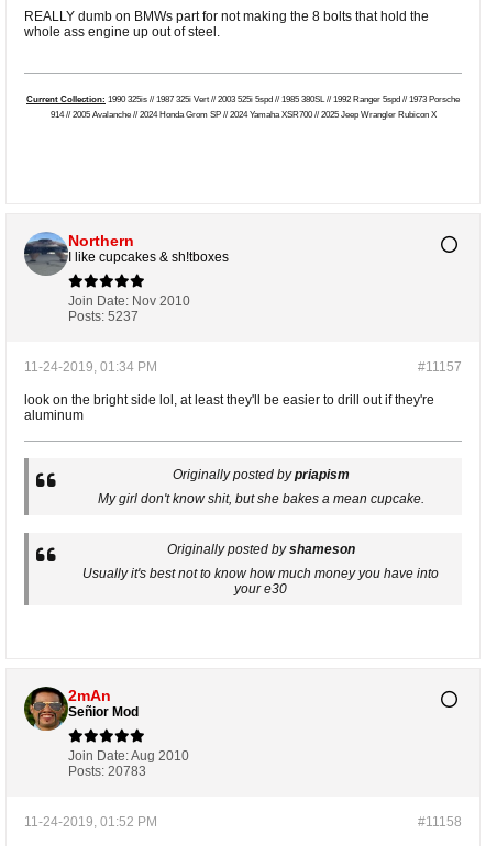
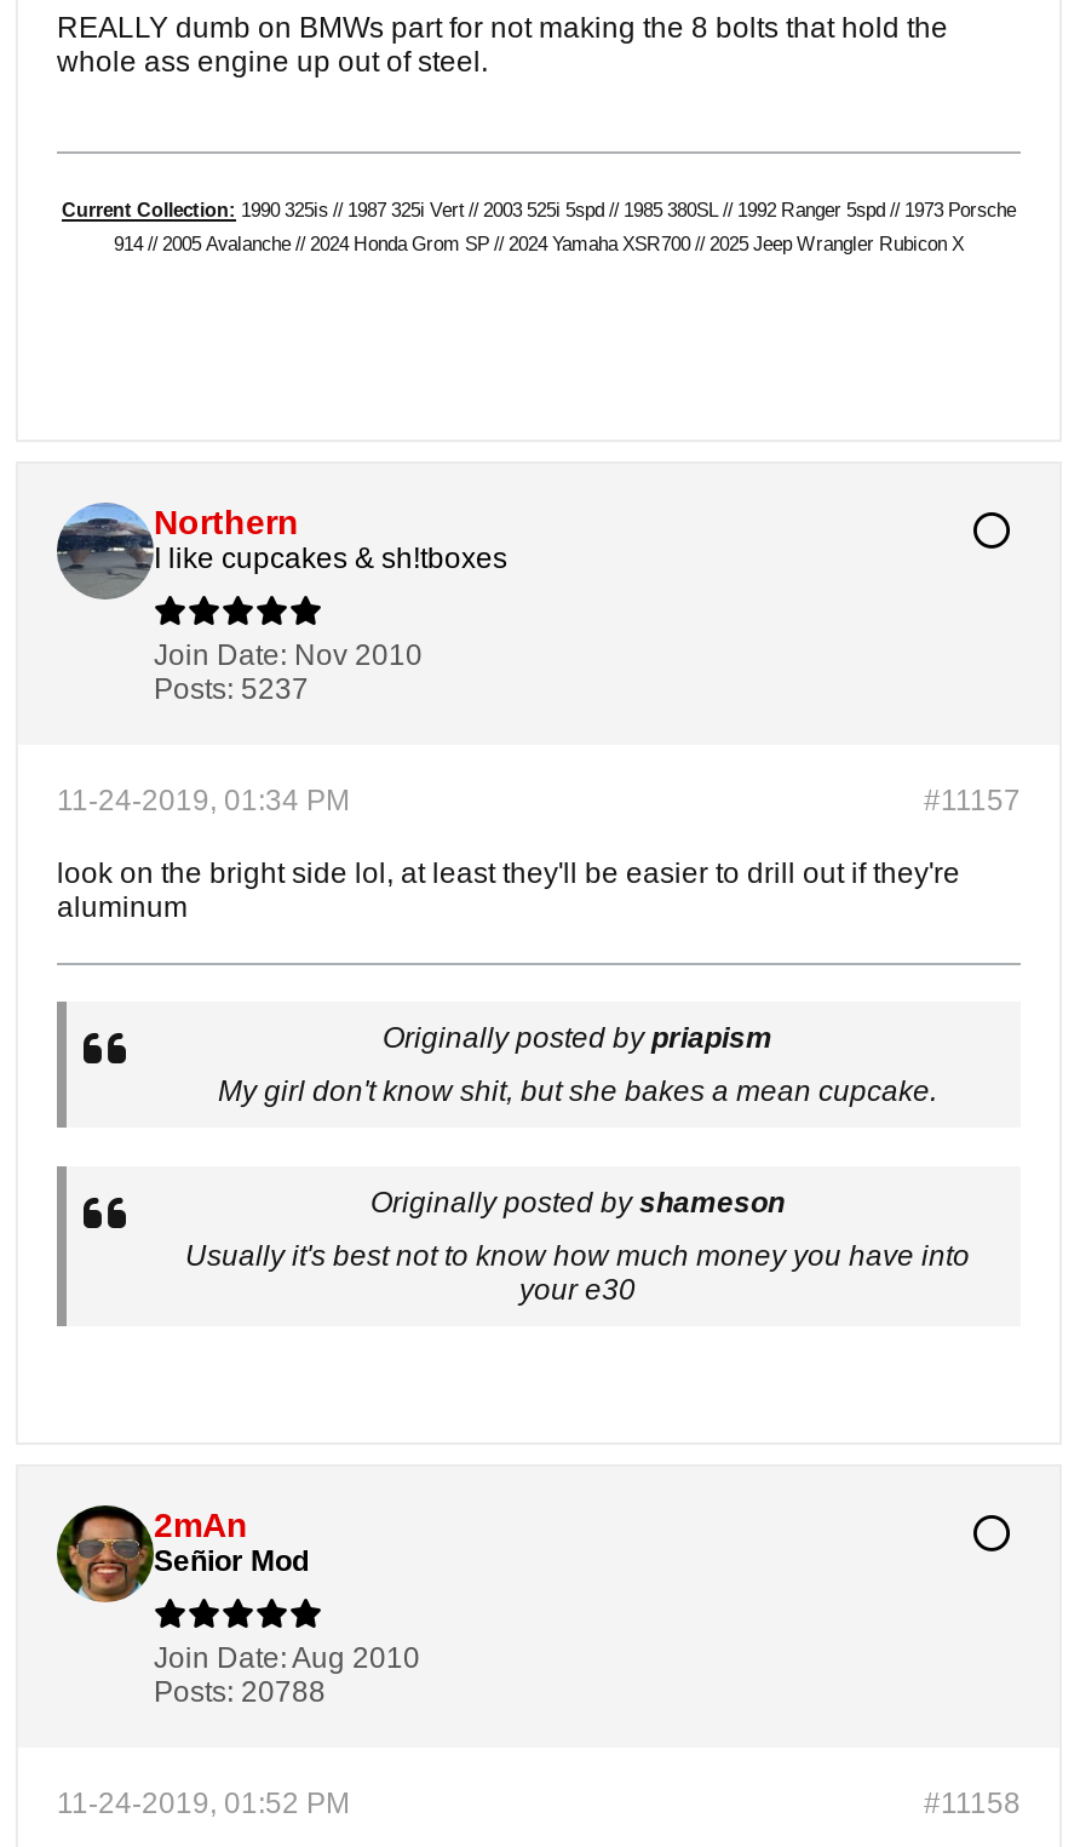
- Posts: 20783
+ Posts: 20788
